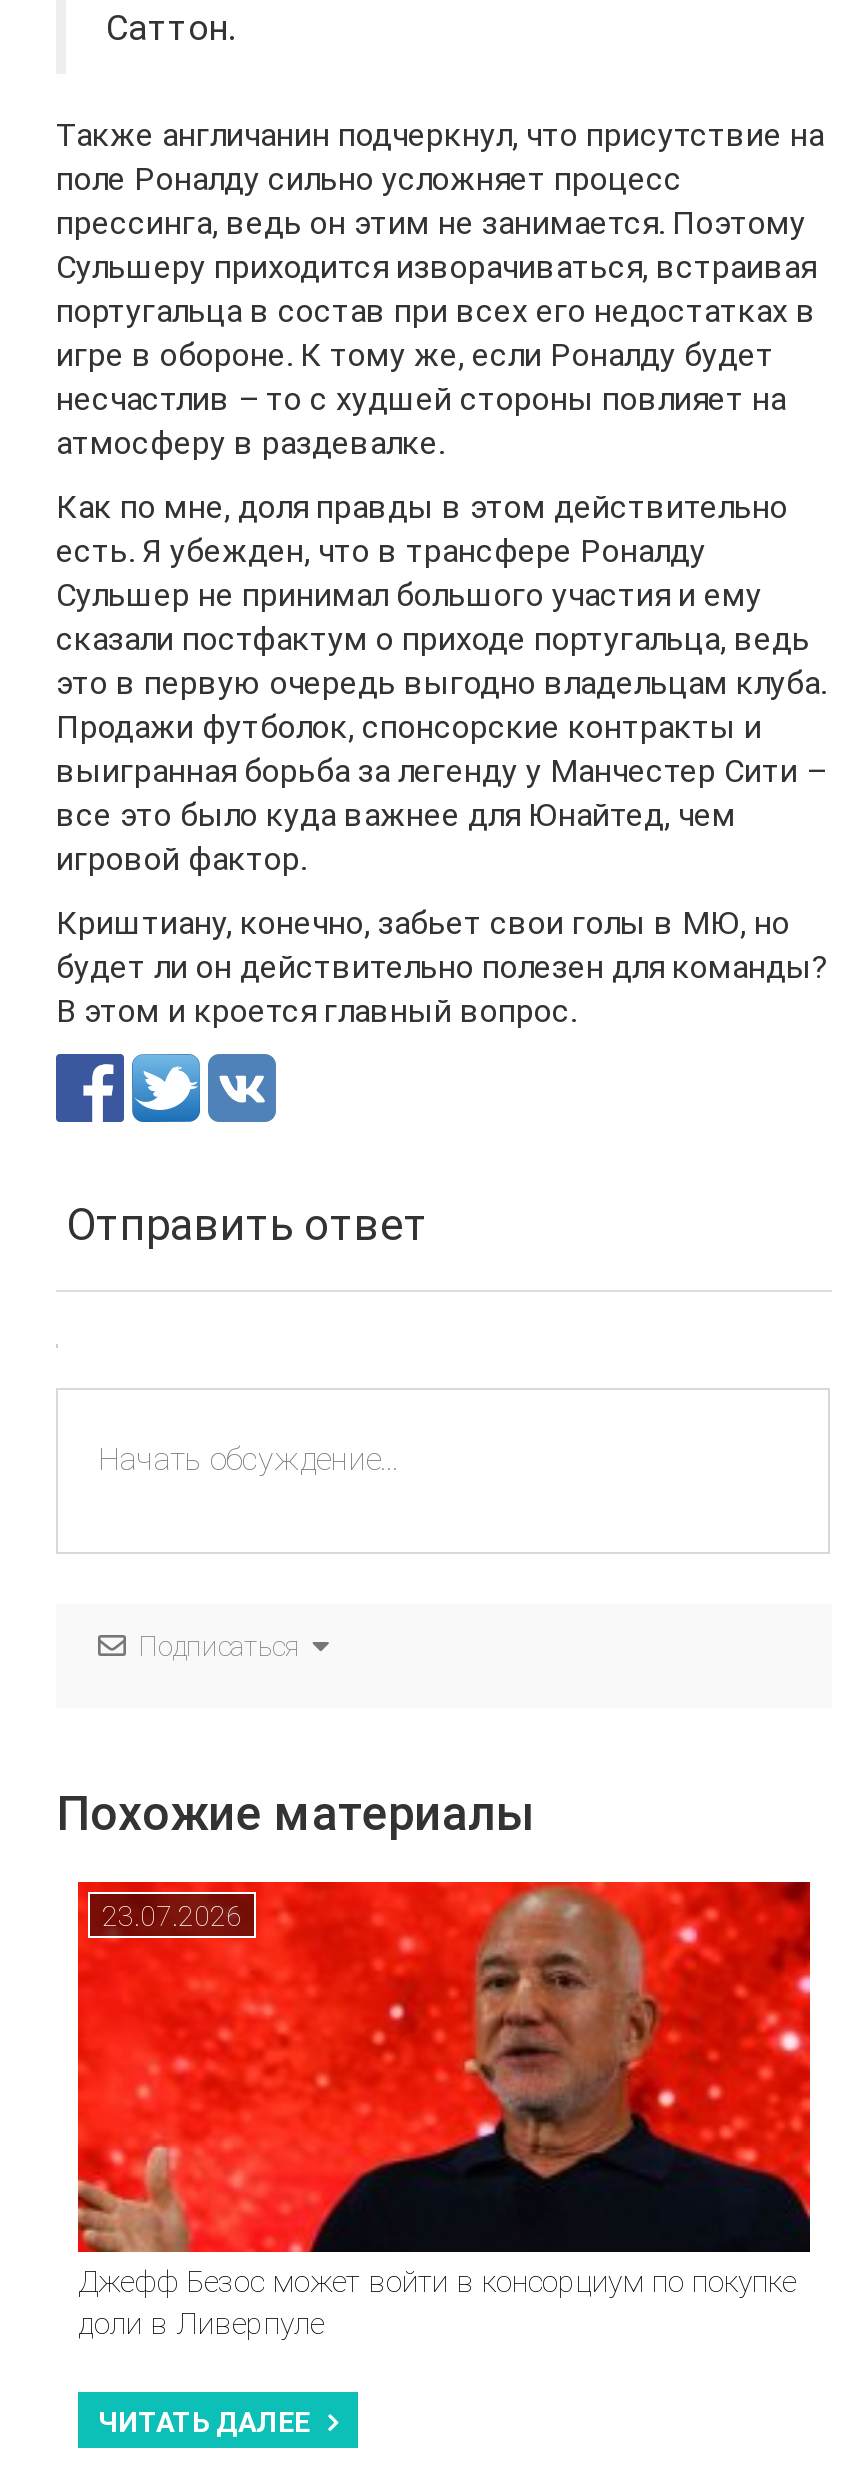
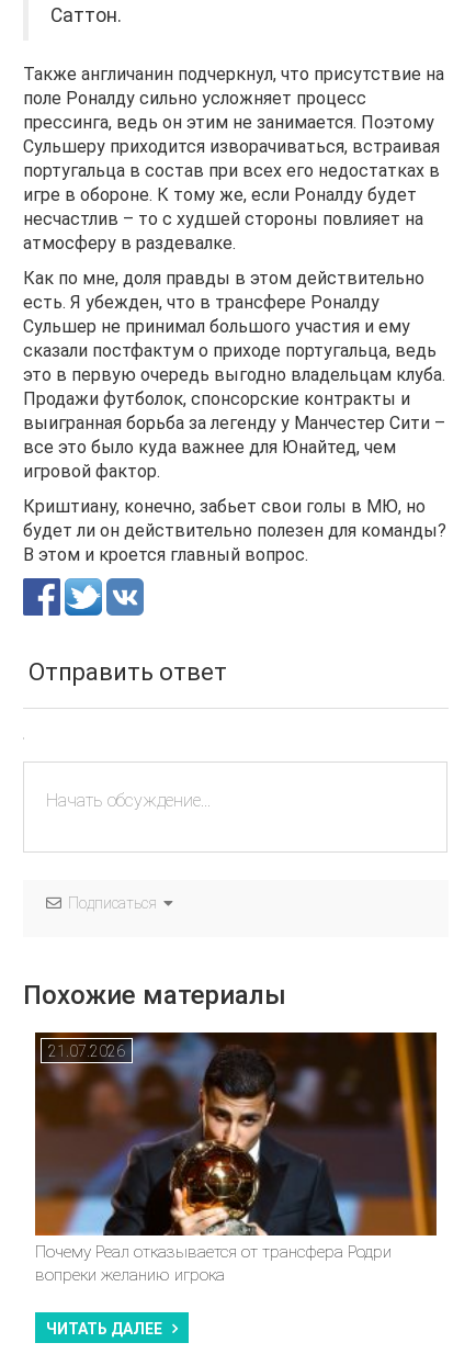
- [image]
- 23.07.2026
+ [image]
+ 21.07.2026

- Джефф Безос может войти в консорциум по покупке
- доли в Ливерпуле
+ Почему Реал отказывается от трансфера Родри
+ вопреки желанию игрока
